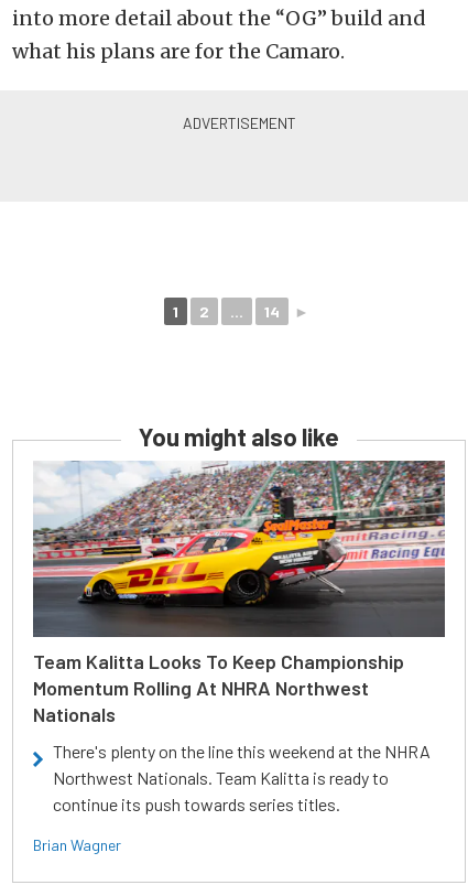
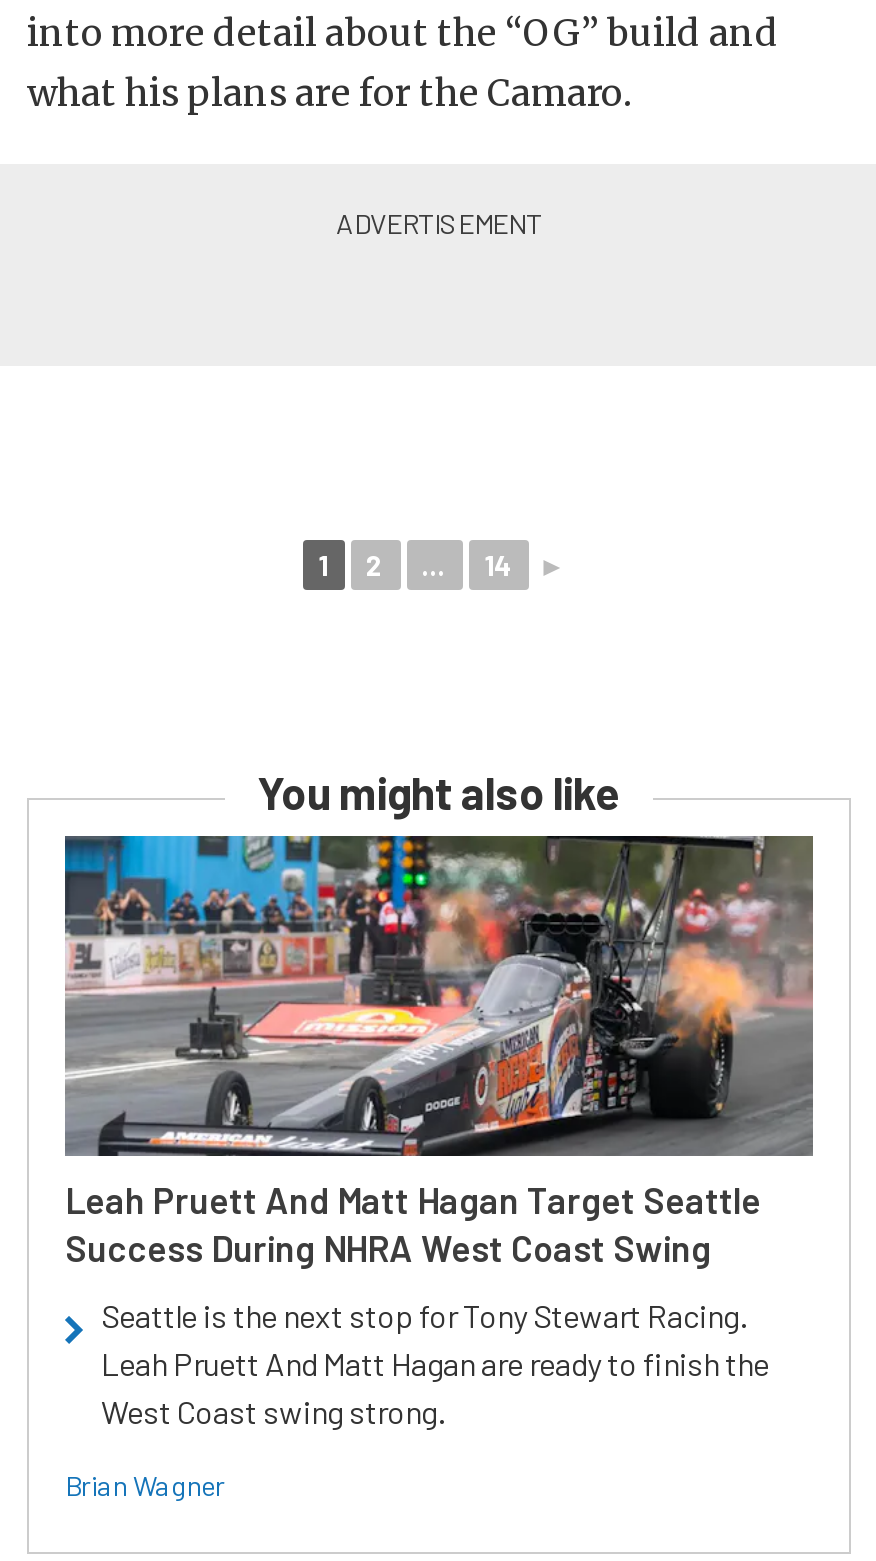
- [image]
- Team Kalitta Looks To Keep Championship
- Momentum Rolling At NHRA Northwest
- Nationals
+ [image]
+ Leah Pruett And Matt Hagan Target Seattle
+ Success During NHRA West Coast Swing

- There's plenty on the line this weekend at the NHRA
- Northwest Nationals. Team Kalitta is ready to
- continue its push towards series titles.
+ Seattle is the next stop for Tony Stewart Racing.
+ Leah Pruett And Matt Hagan are ready to finish the
+ West Coast swing strong.
